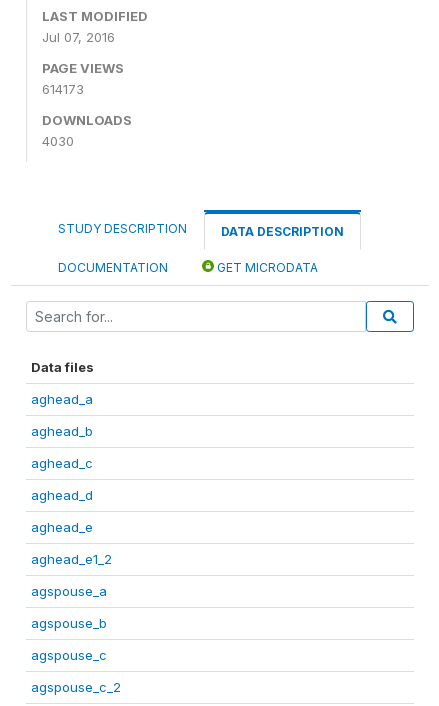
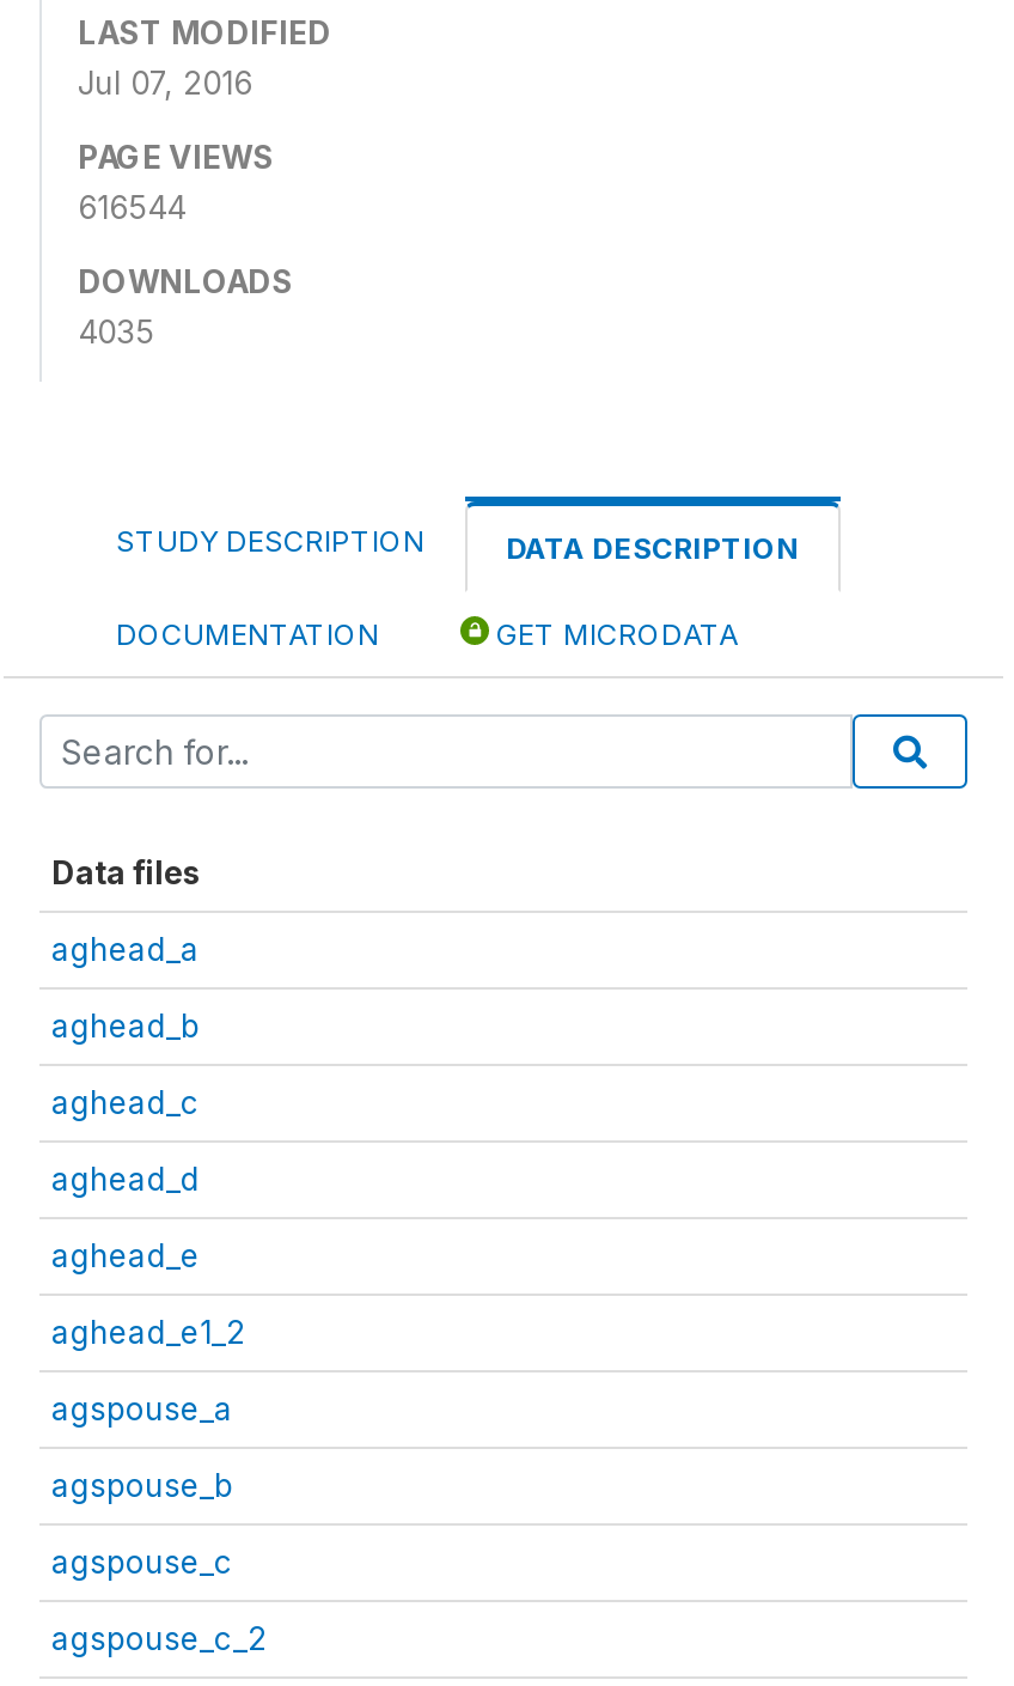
- 614173
+ 616544

- 4030
+ 4035
